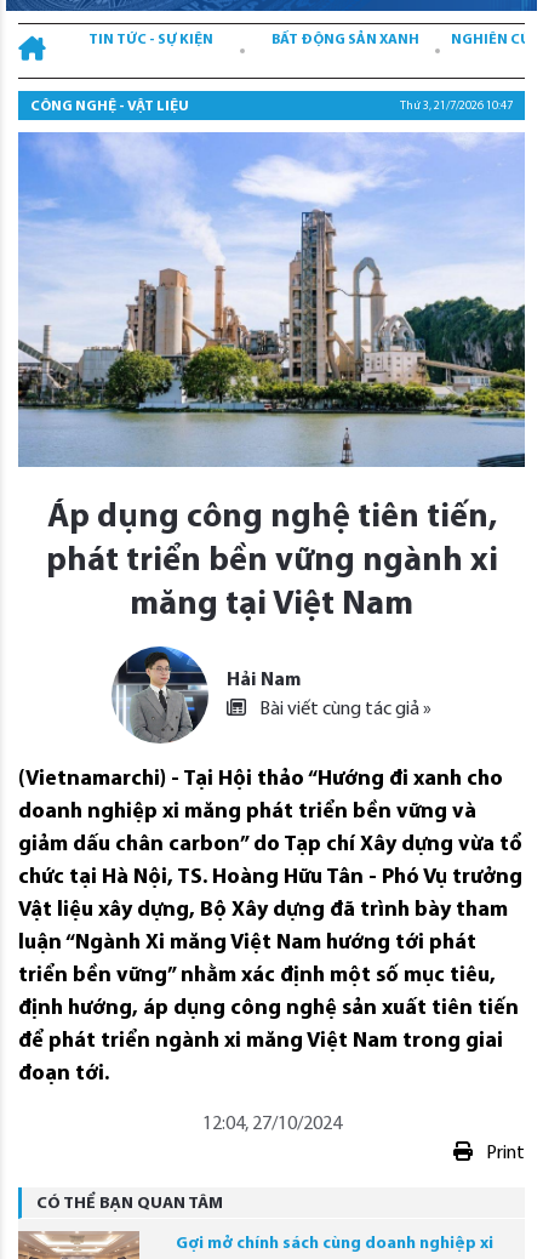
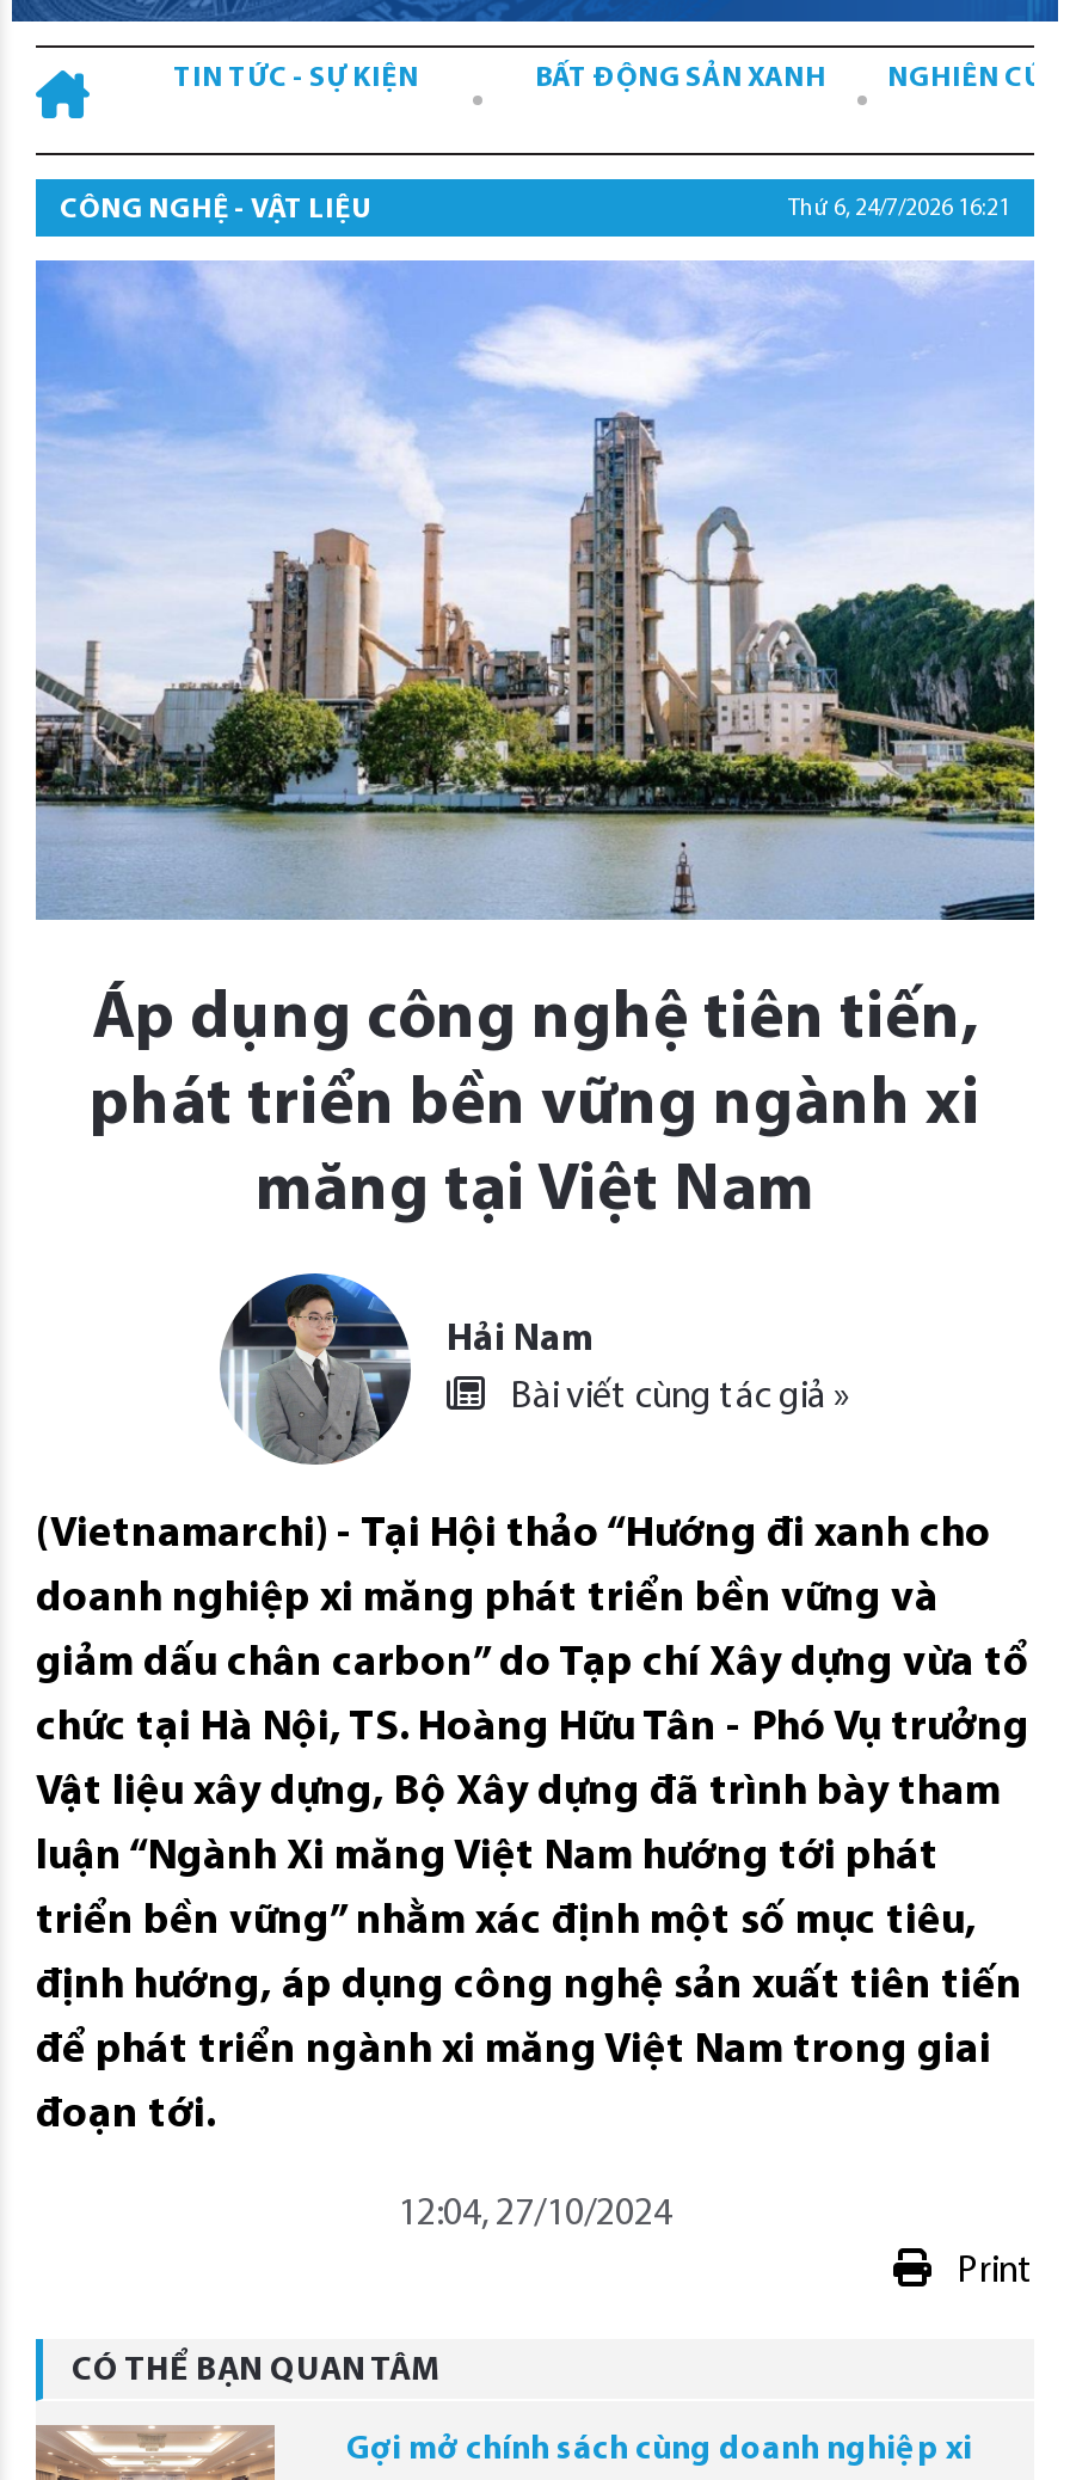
- Thứ 3, 21/7/2026 10:47
+ Thứ 6, 24/7/2026 16:21
